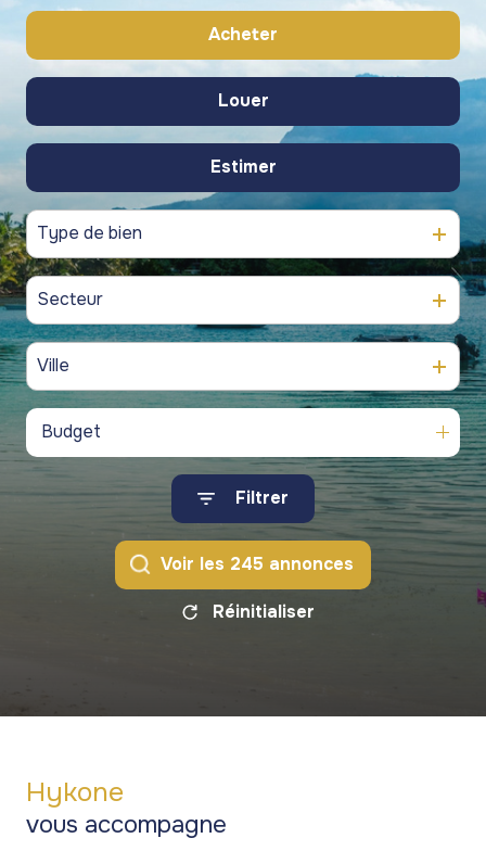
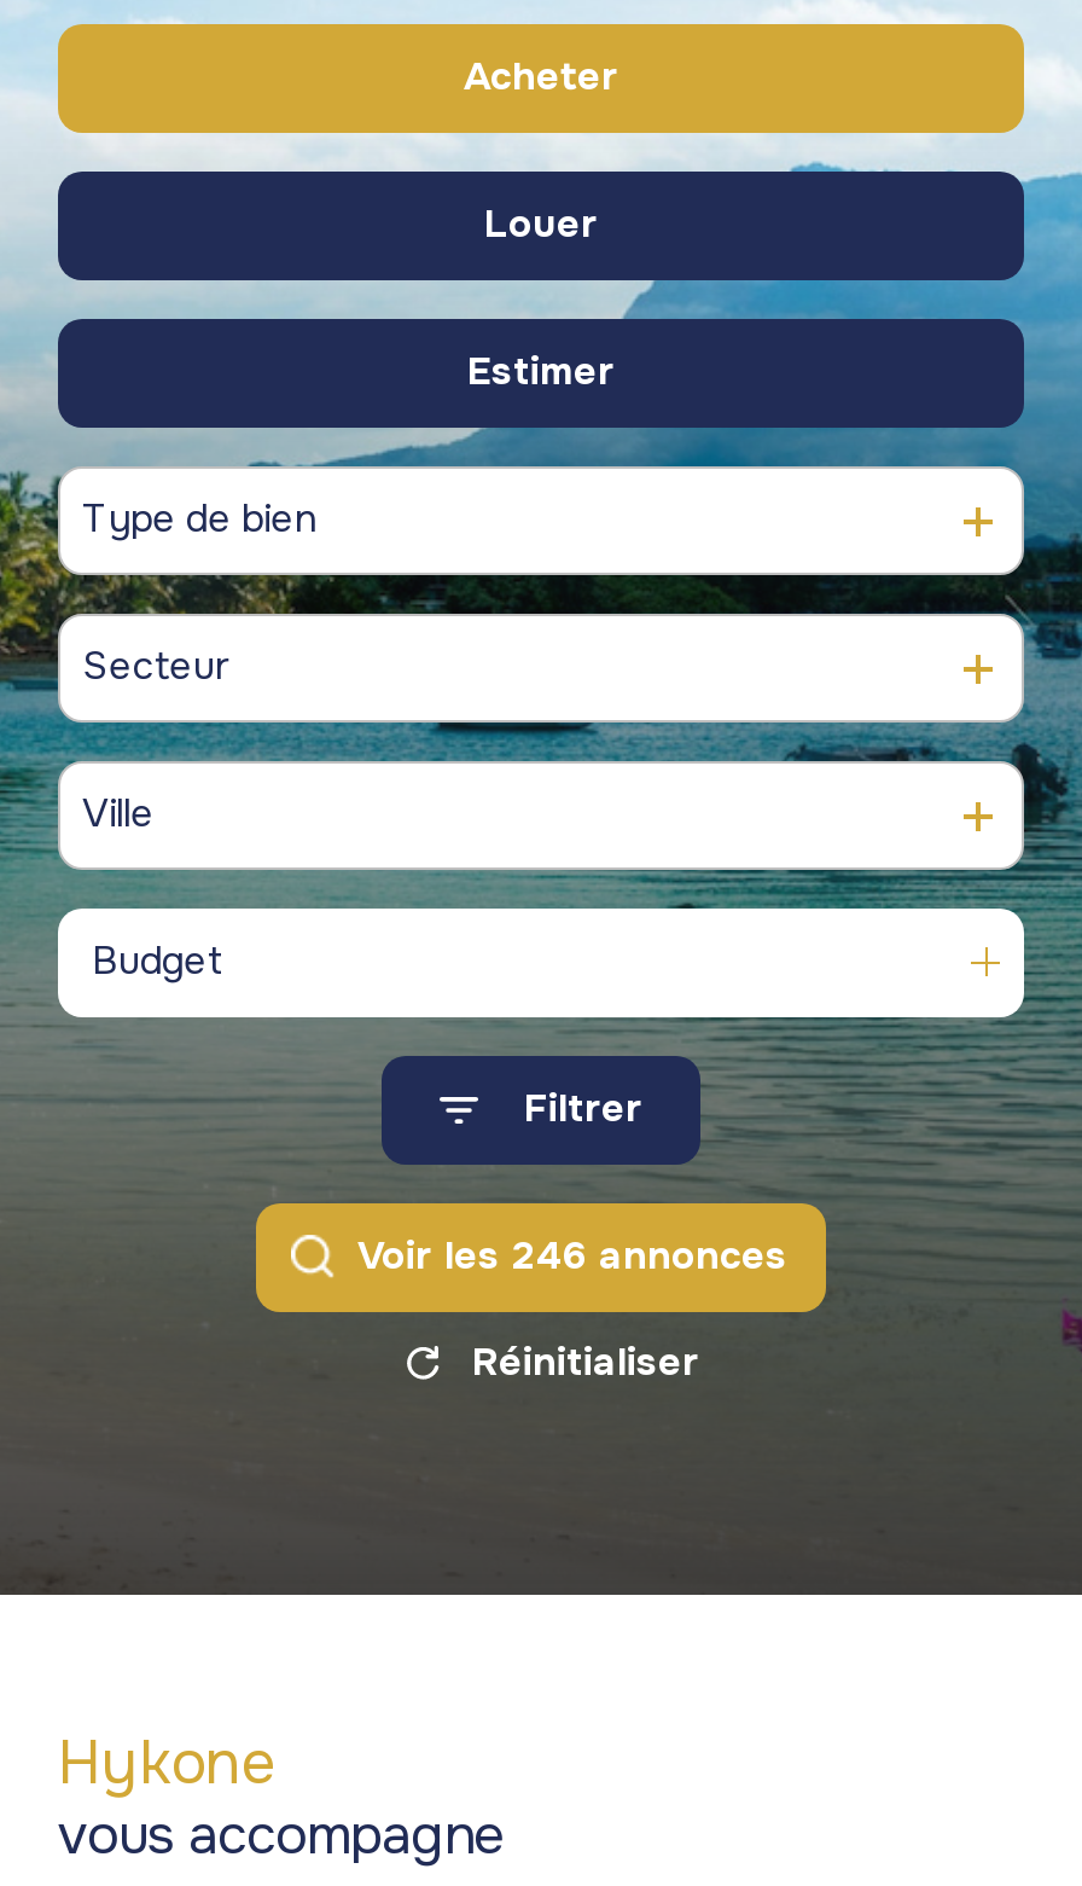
- Voir les 245 annonces
+ Voir les 246 annonces
